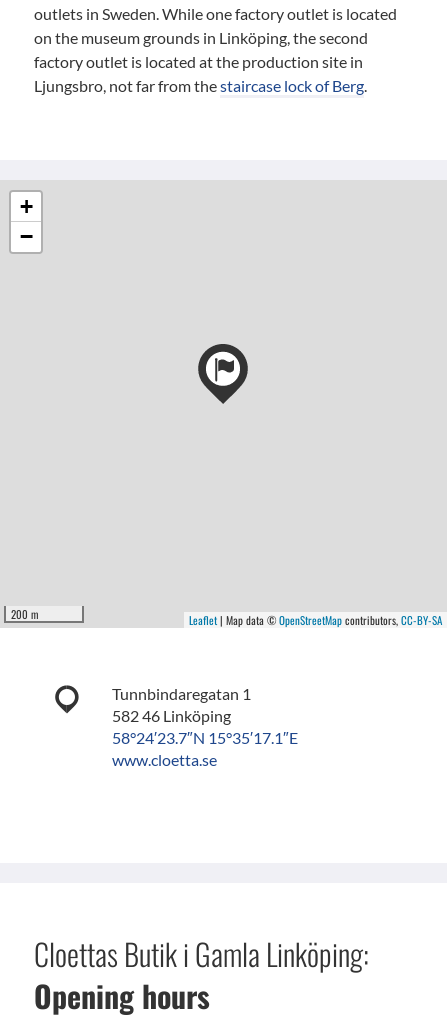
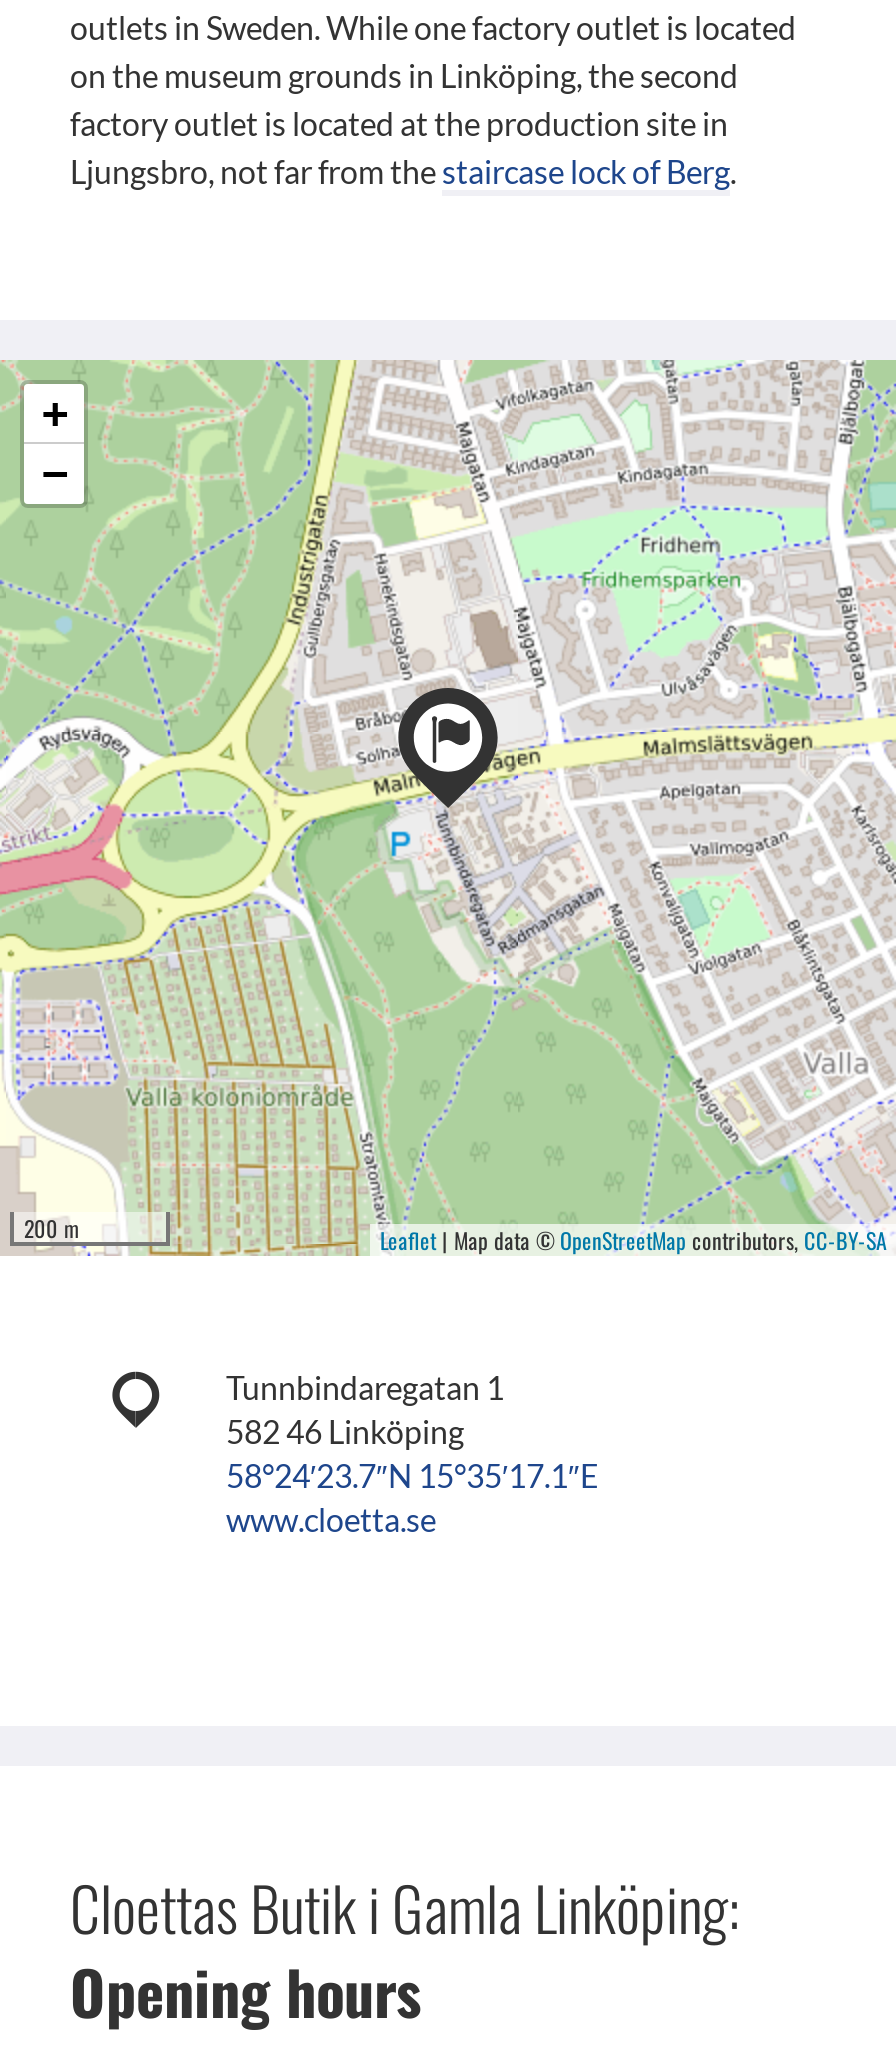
+ [image]
